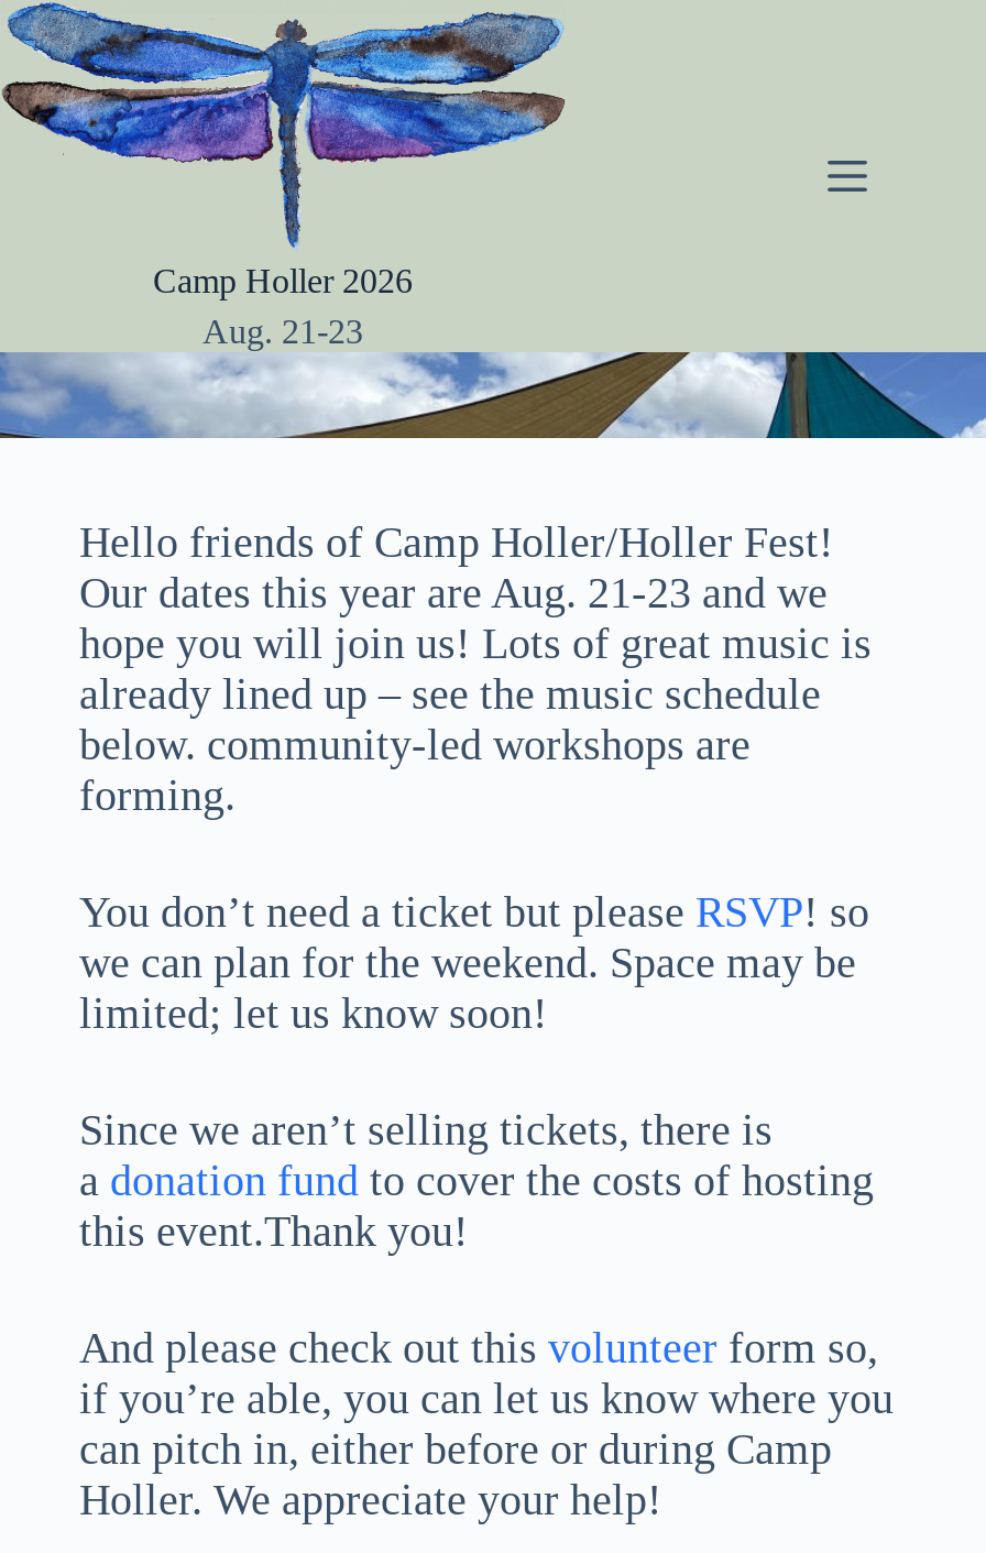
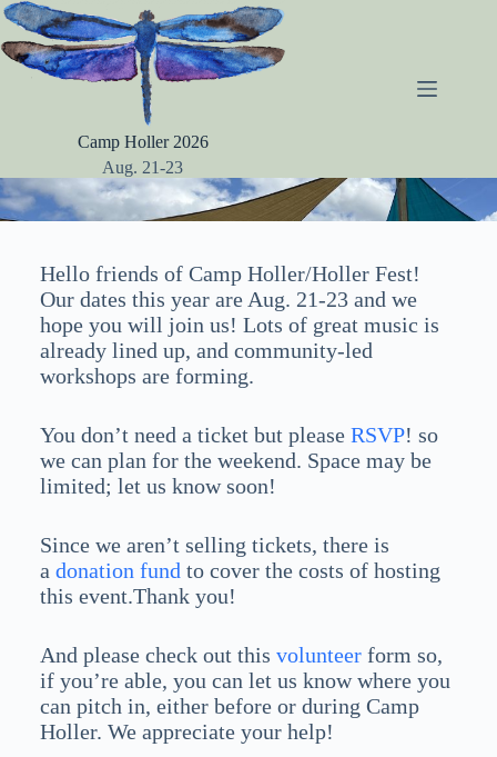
- already lined up – see the music schedule
- below. community-led workshops are
- forming.
+ already lined up, and community-led
+ workshops are forming.
